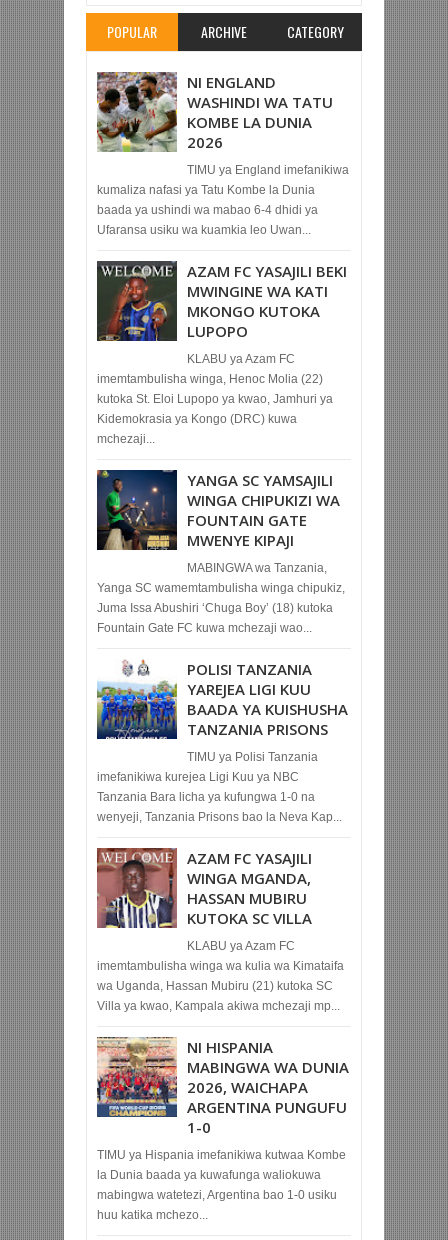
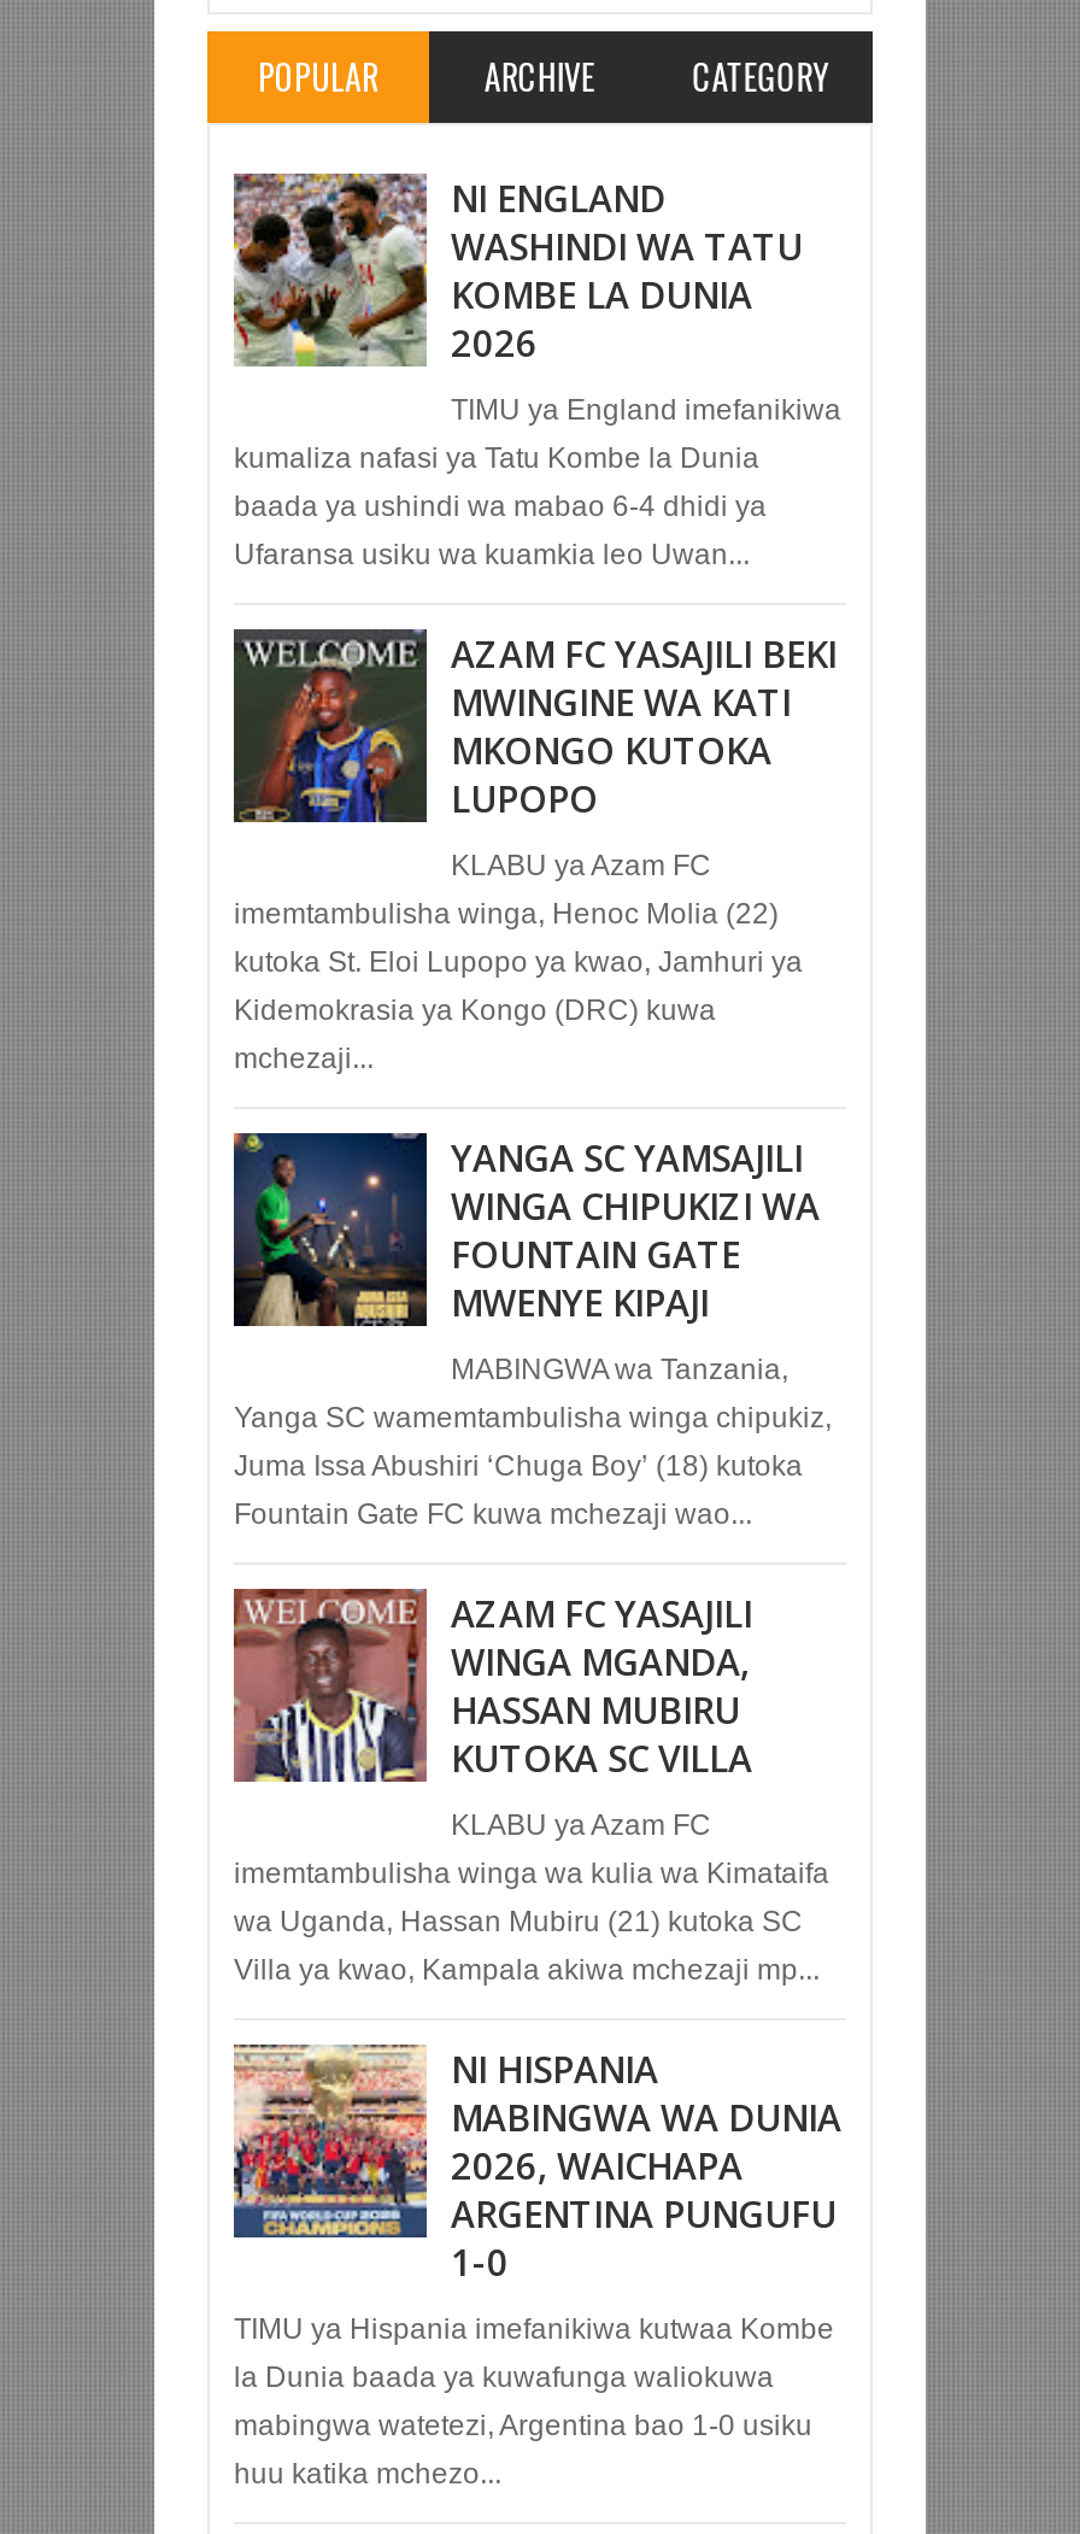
- [image]
- POLISI TANZANIA
- YAREJEA LIGI KUU
- BAADA YA KUISHUSHA
- TANZANIA PRISONS
- TIMU ya Polisi Tanzania
- imefanikiwa kurejea Ligi Kuu ya NBC
- Tanzania Bara licha ya kufungwa 1-0 na
- wenyeji, Tanzania Prisons bao la Neva Kap...
